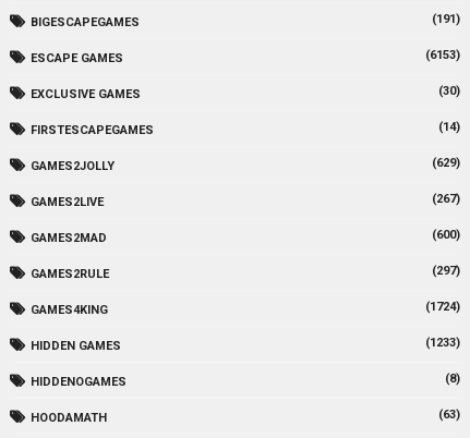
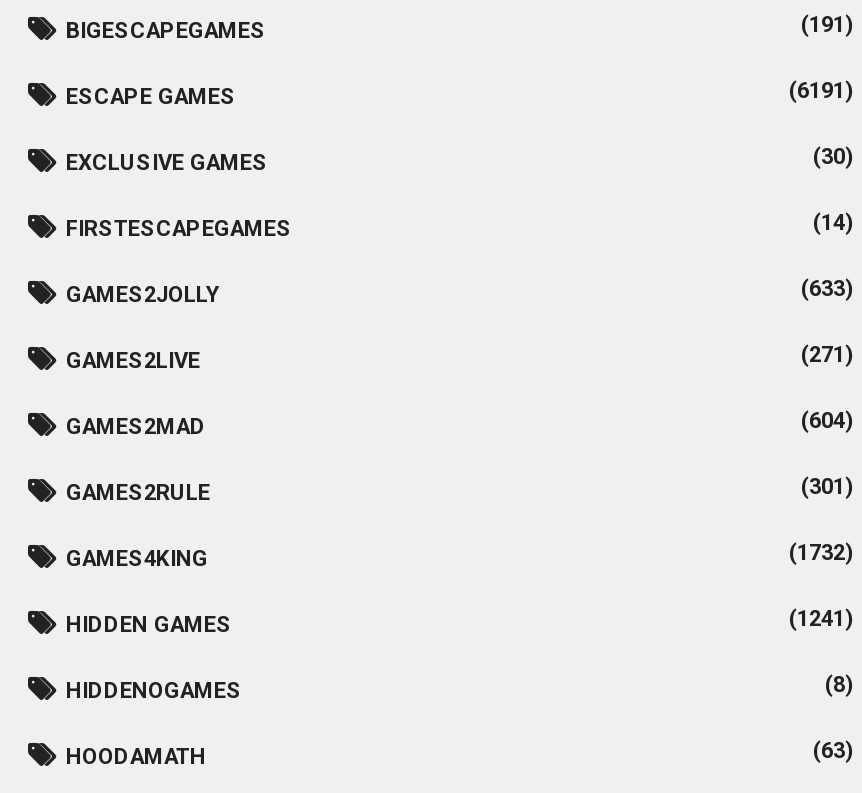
- (6153)
+ (6191)

- (629)
+ (633)

- (267)
+ (271)

- (600)
+ (604)

- (297)
+ (301)

- (1724)
+ (1732)

- (1233)
+ (1241)
